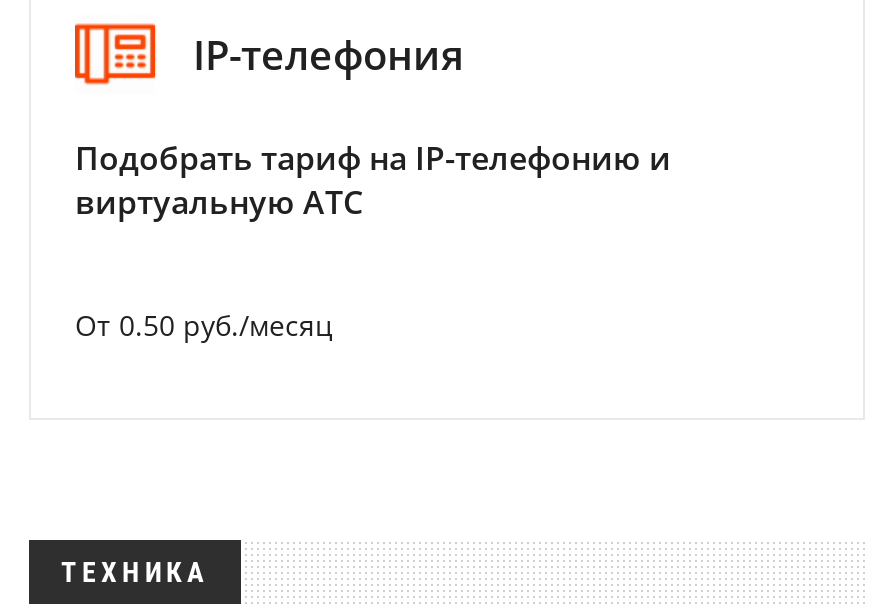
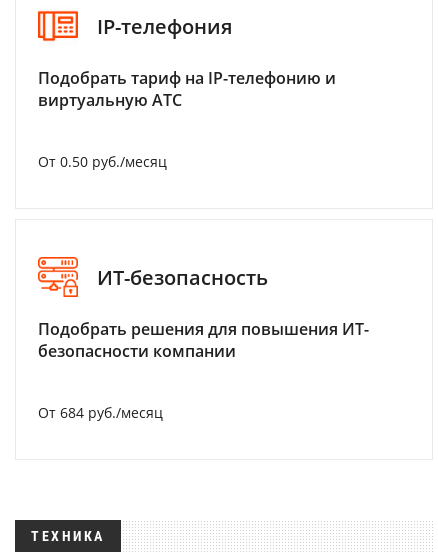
+ [image]
+ ИТ-безопасность
+ Подобрать решения для повышения ИТ-
+ безопасности компании
+ От 684 руб./месяц
